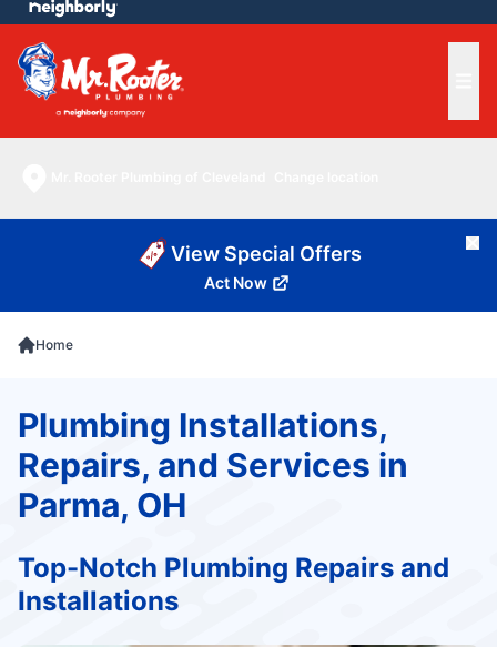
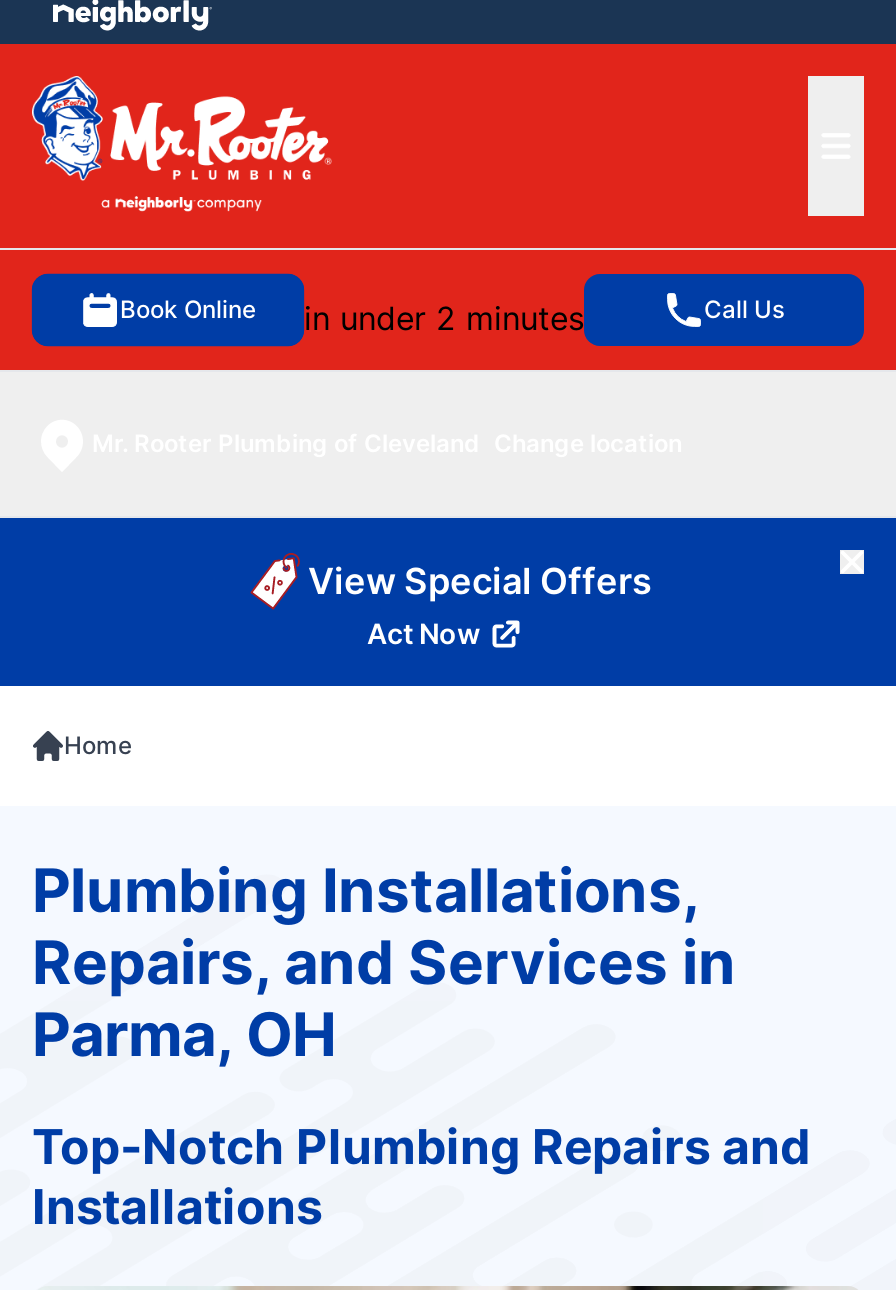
+ Book Online
+ in under 2 minutes
+ Call Us
